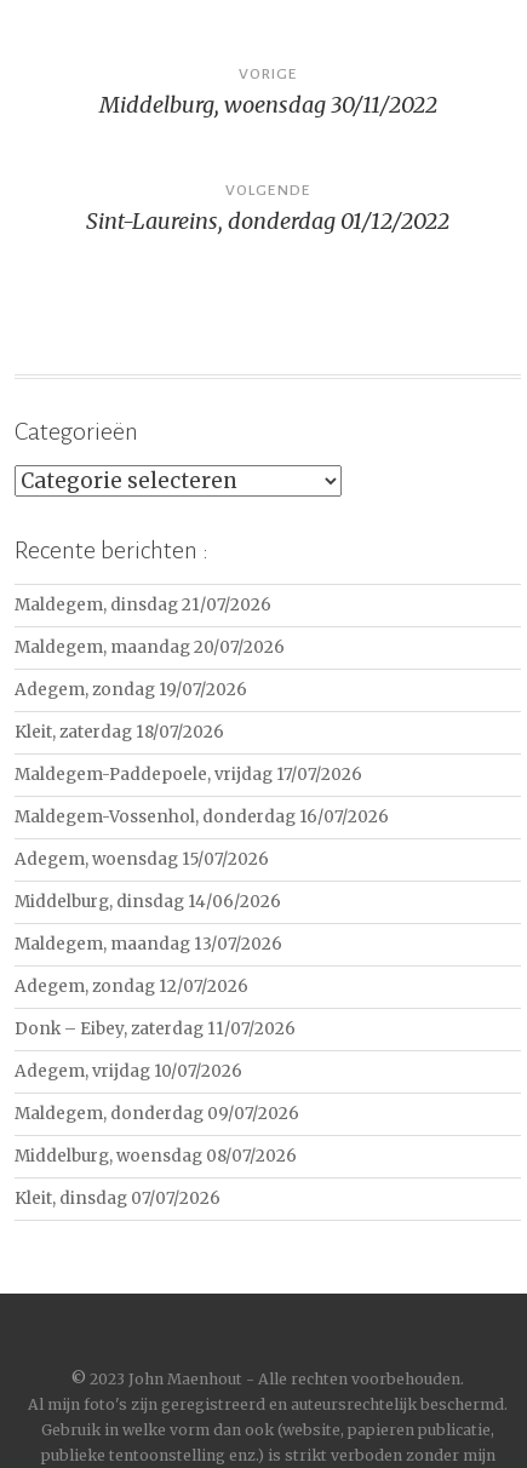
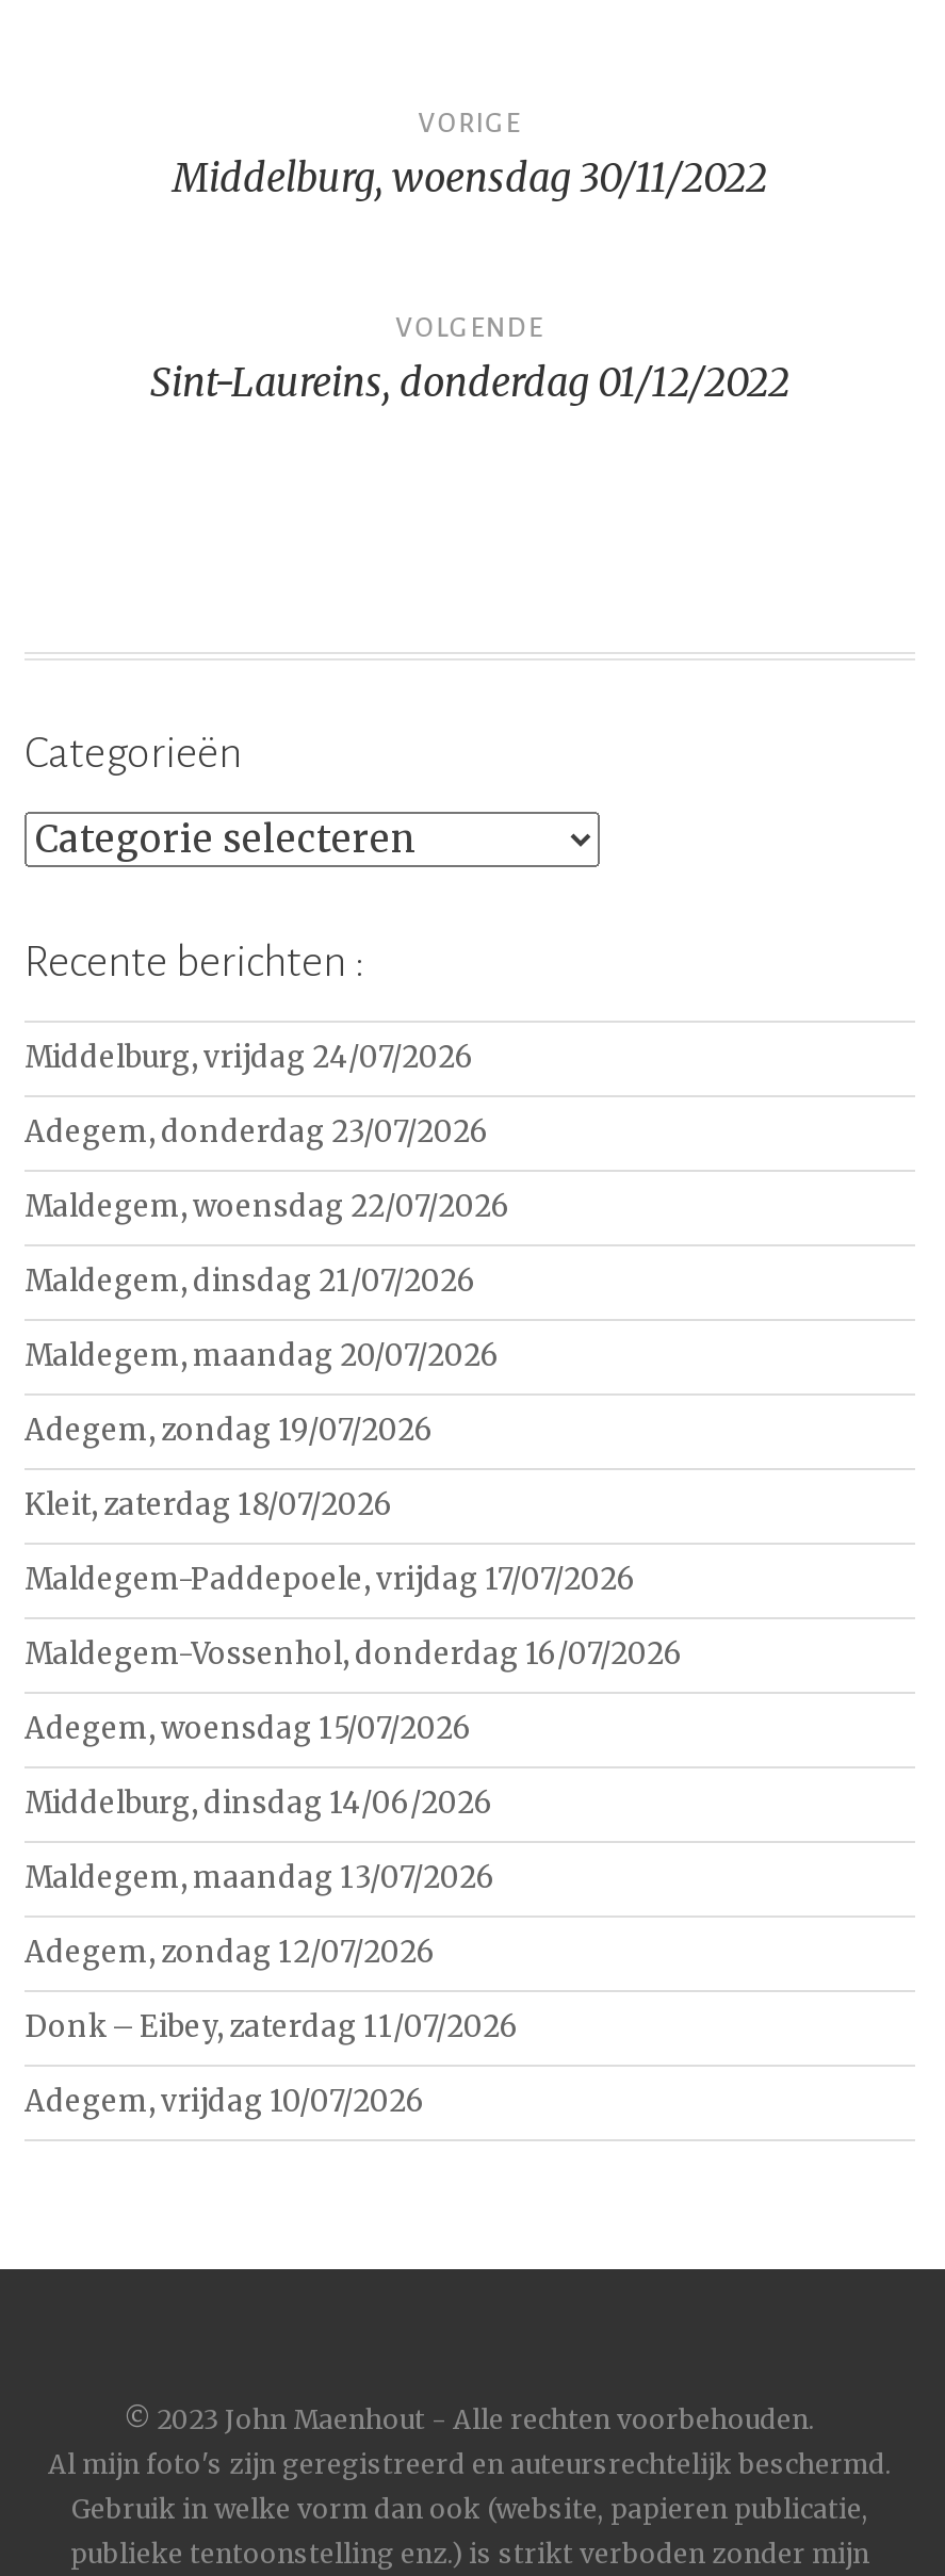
+ Middelburg, vrijdag 24/07/2026
+ Adegem, donderdag 23/07/2026
+ Maldegem, woensdag 22/07/2026

moved down: Maldegem, dinsdag 21/07/2026 | Maldegem, maandag 20/07/2026 | Adegem, zondag 19/07/2026 | ... | Donk – Eibey, zaterdag 11/07/2026 | Adegem, vrijdag 10/07/2026

- Maldegem, donderdag 09/07/2026
- Middelburg, woensdag 08/07/2026
- Kleit, dinsdag 07/07/2026
